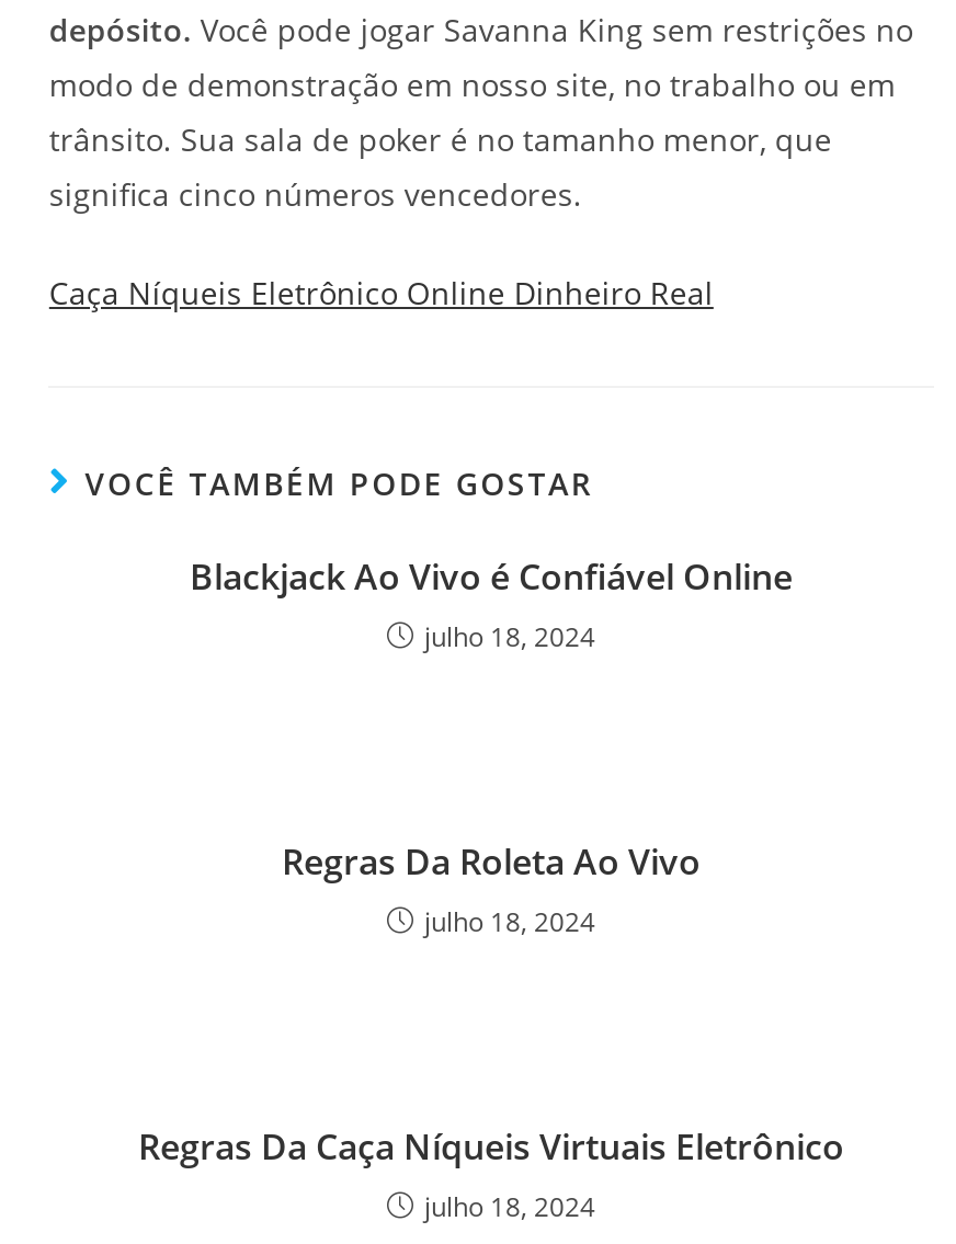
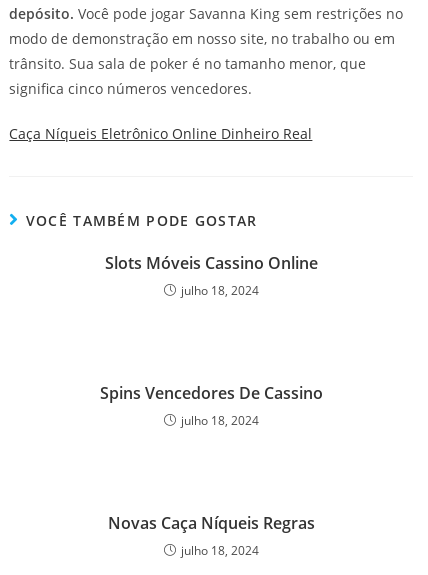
- Blackjack Ao Vivo é Confiável Online
+ Slots Móveis Cassino Online

- Regras Da Roleta Ao Vivo
+ Spins Vencedores De Cassino

- Regras Da Caça Níqueis Virtuais Eletrônico
+ Novas Caça Níqueis Regras
